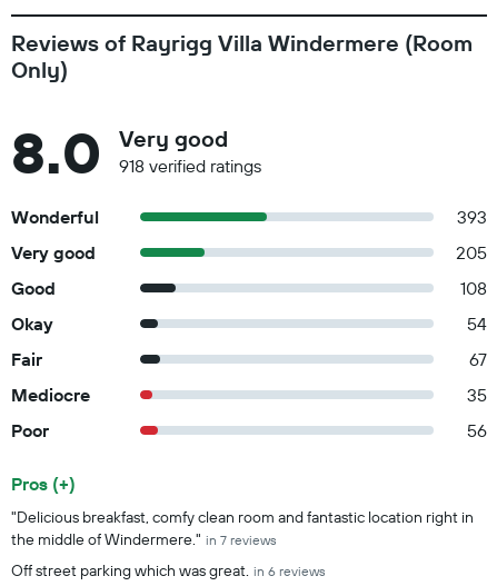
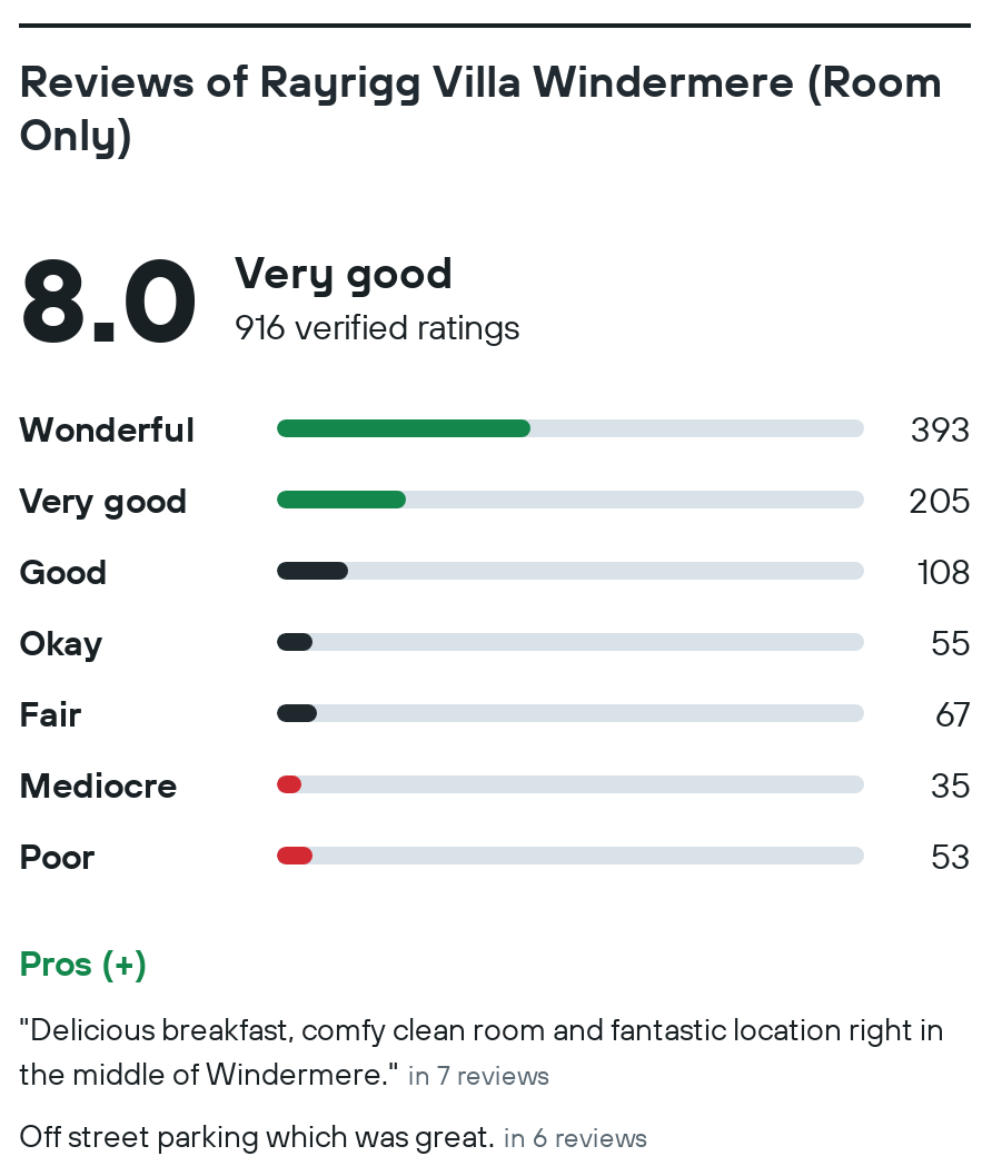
- 918 verified ratings
+ 916 verified ratings

- 54
+ 55

- 56
+ 53
